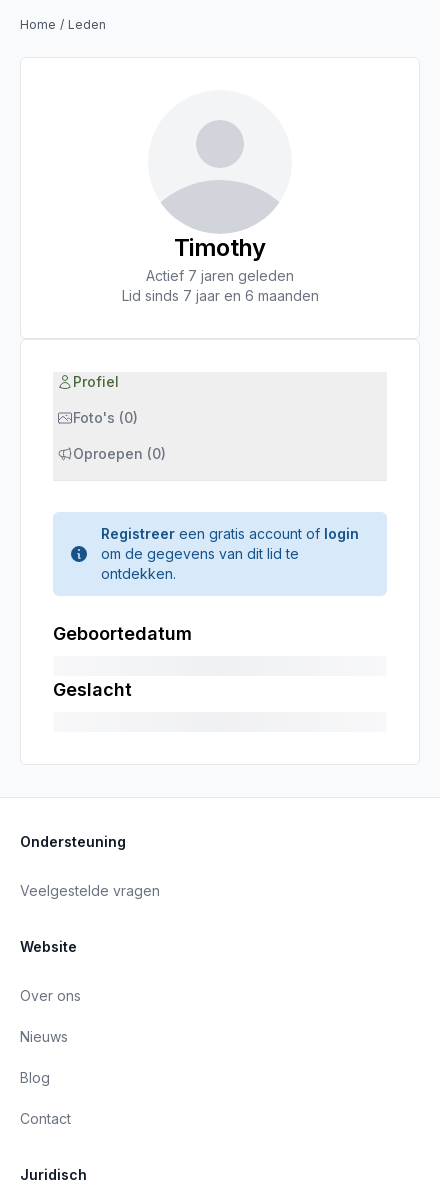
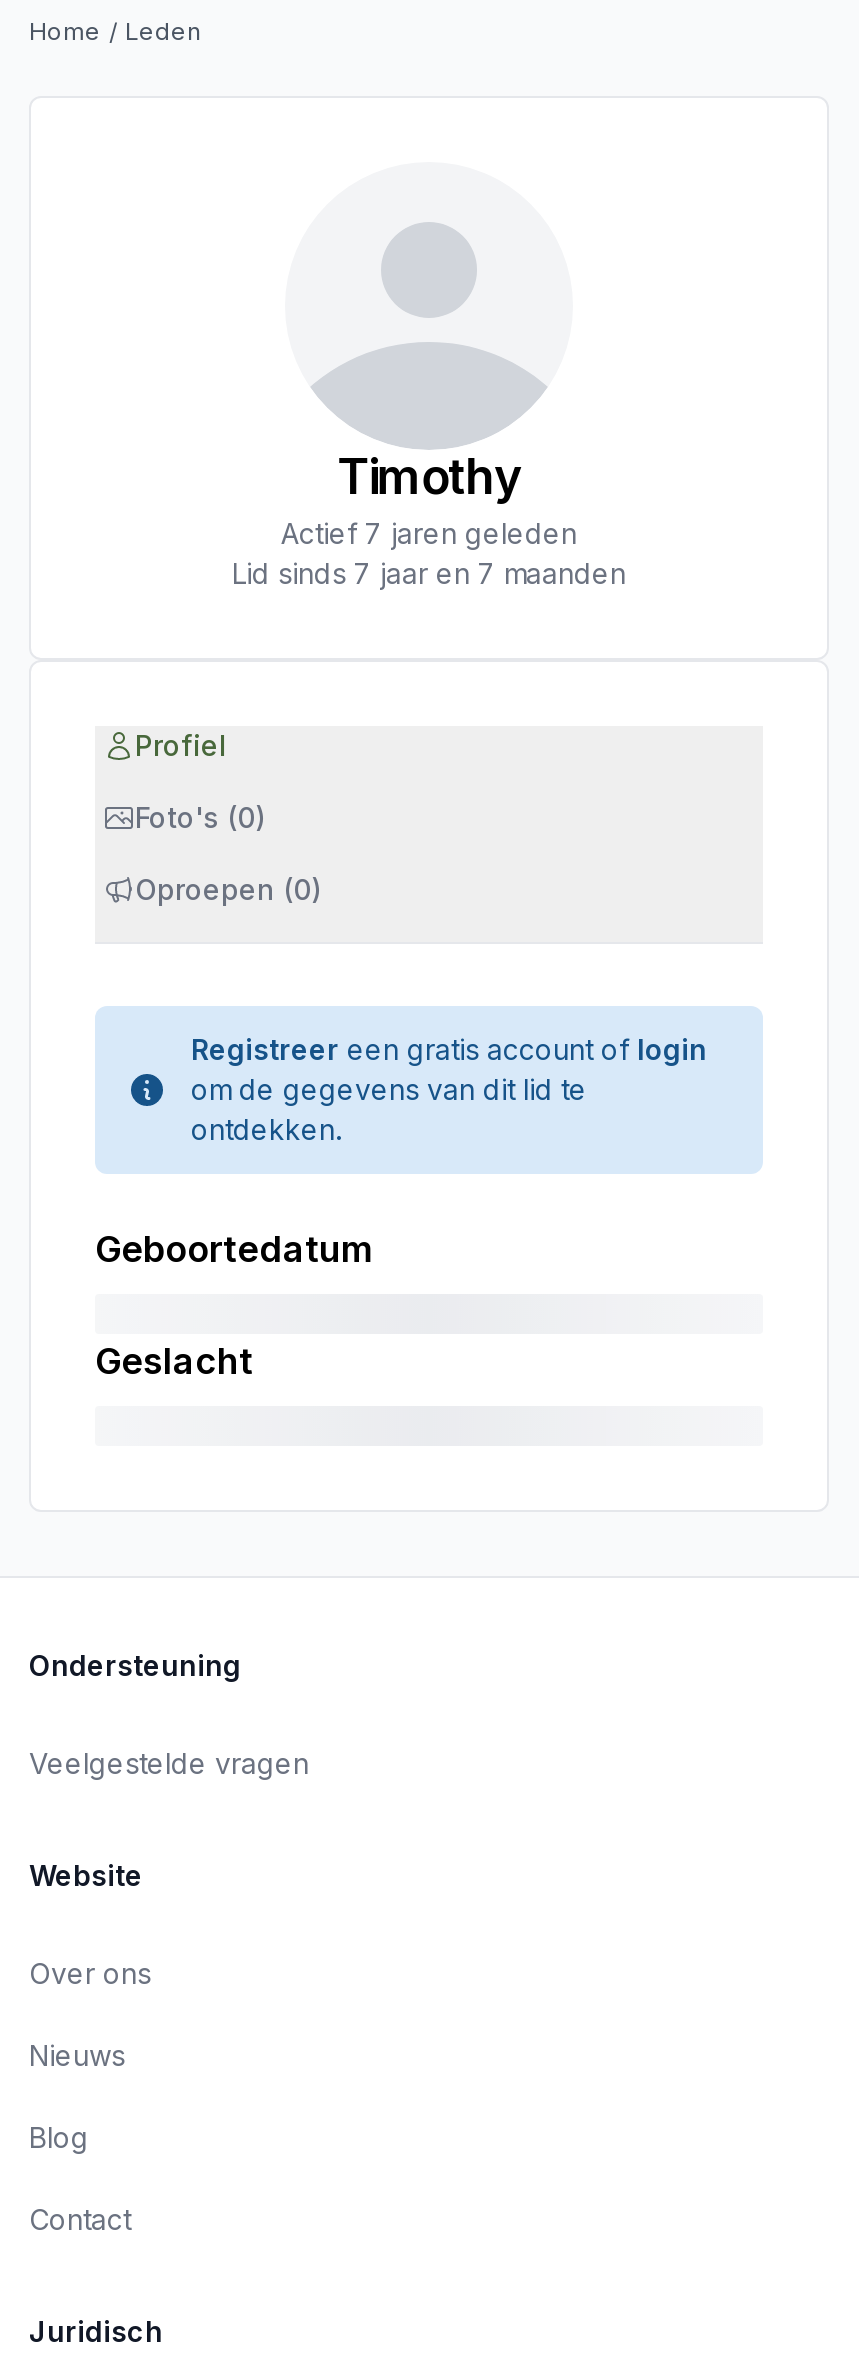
- Lid sinds 7 jaar en 6 maanden
+ Lid sinds 7 jaar en 7 maanden
